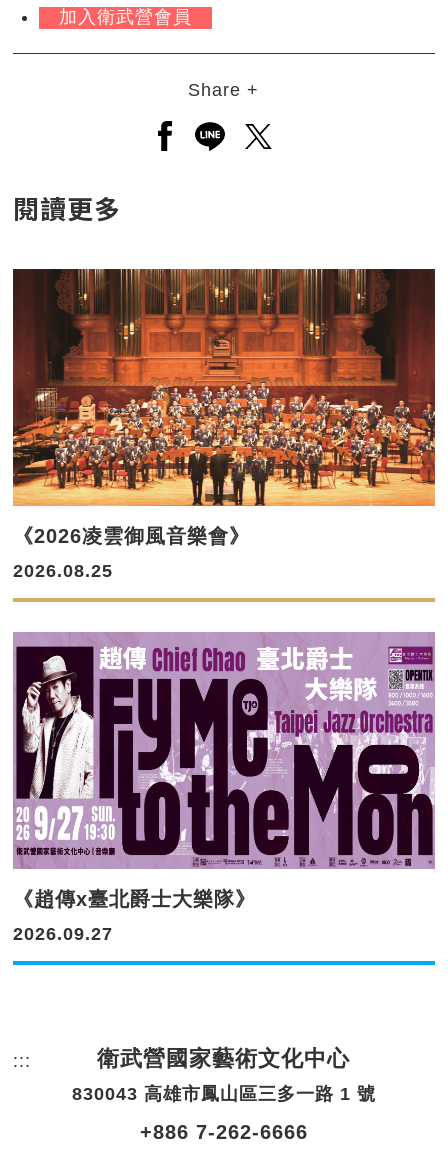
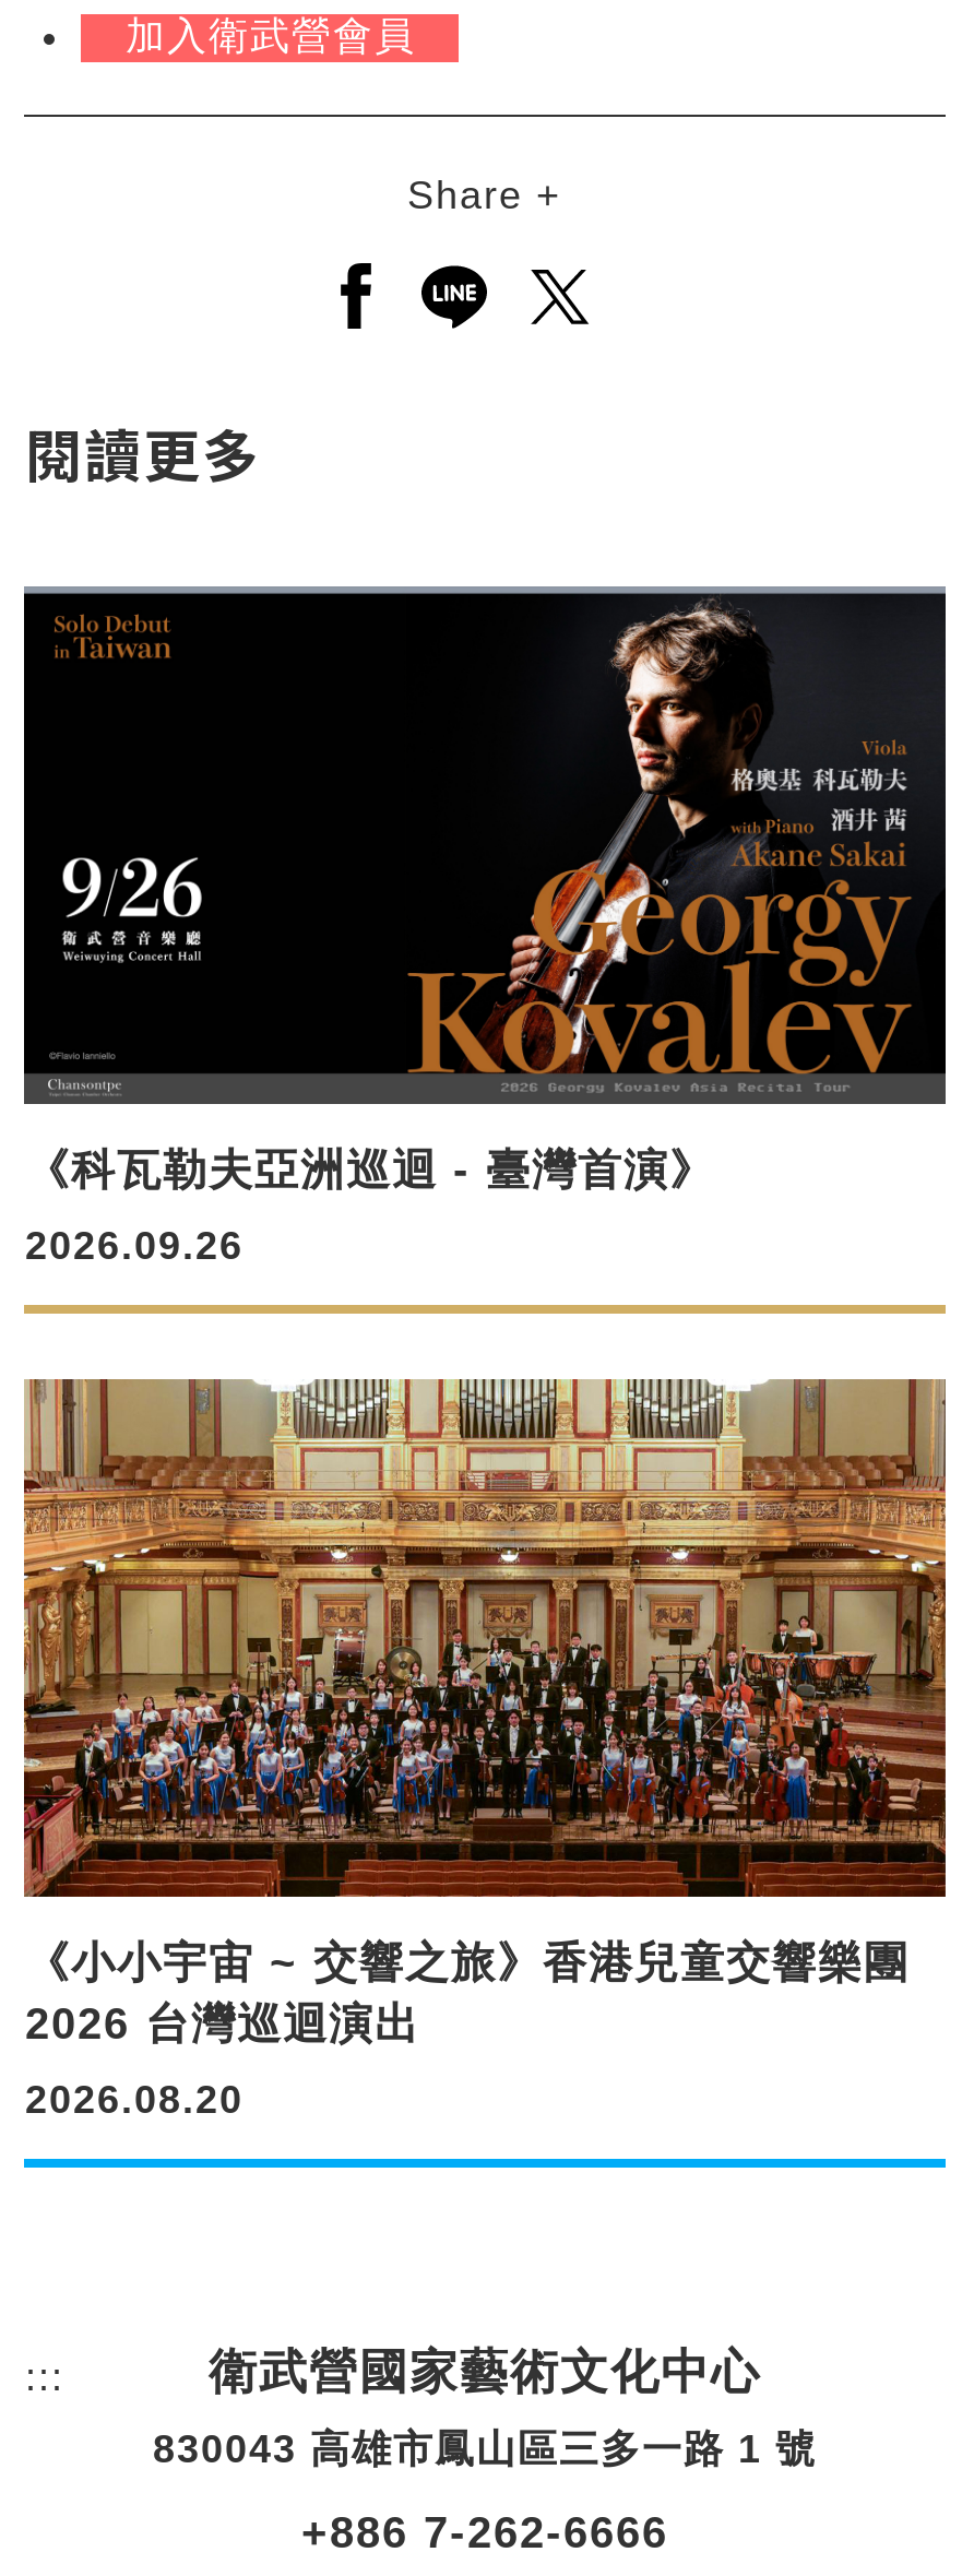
- [image]
- 《2026凌雲御風音樂會》
+ [image]
+ 《科瓦勒夫亞洲巡迴 - 臺灣首演》

- 2026.08.25
+ 2026.09.26

- [image]
- 《趙傳x臺北爵士大樂隊》
+ [image]
+ 《小小宇宙 ~ 交響之旅》香港兒童交響樂團
+ 2026 台灣巡迴演出

- 2026.09.27
+ 2026.08.20
